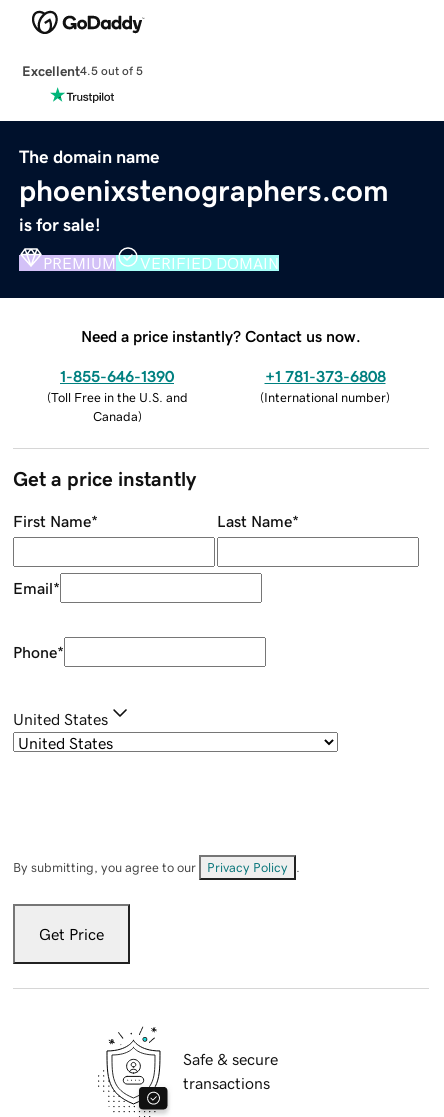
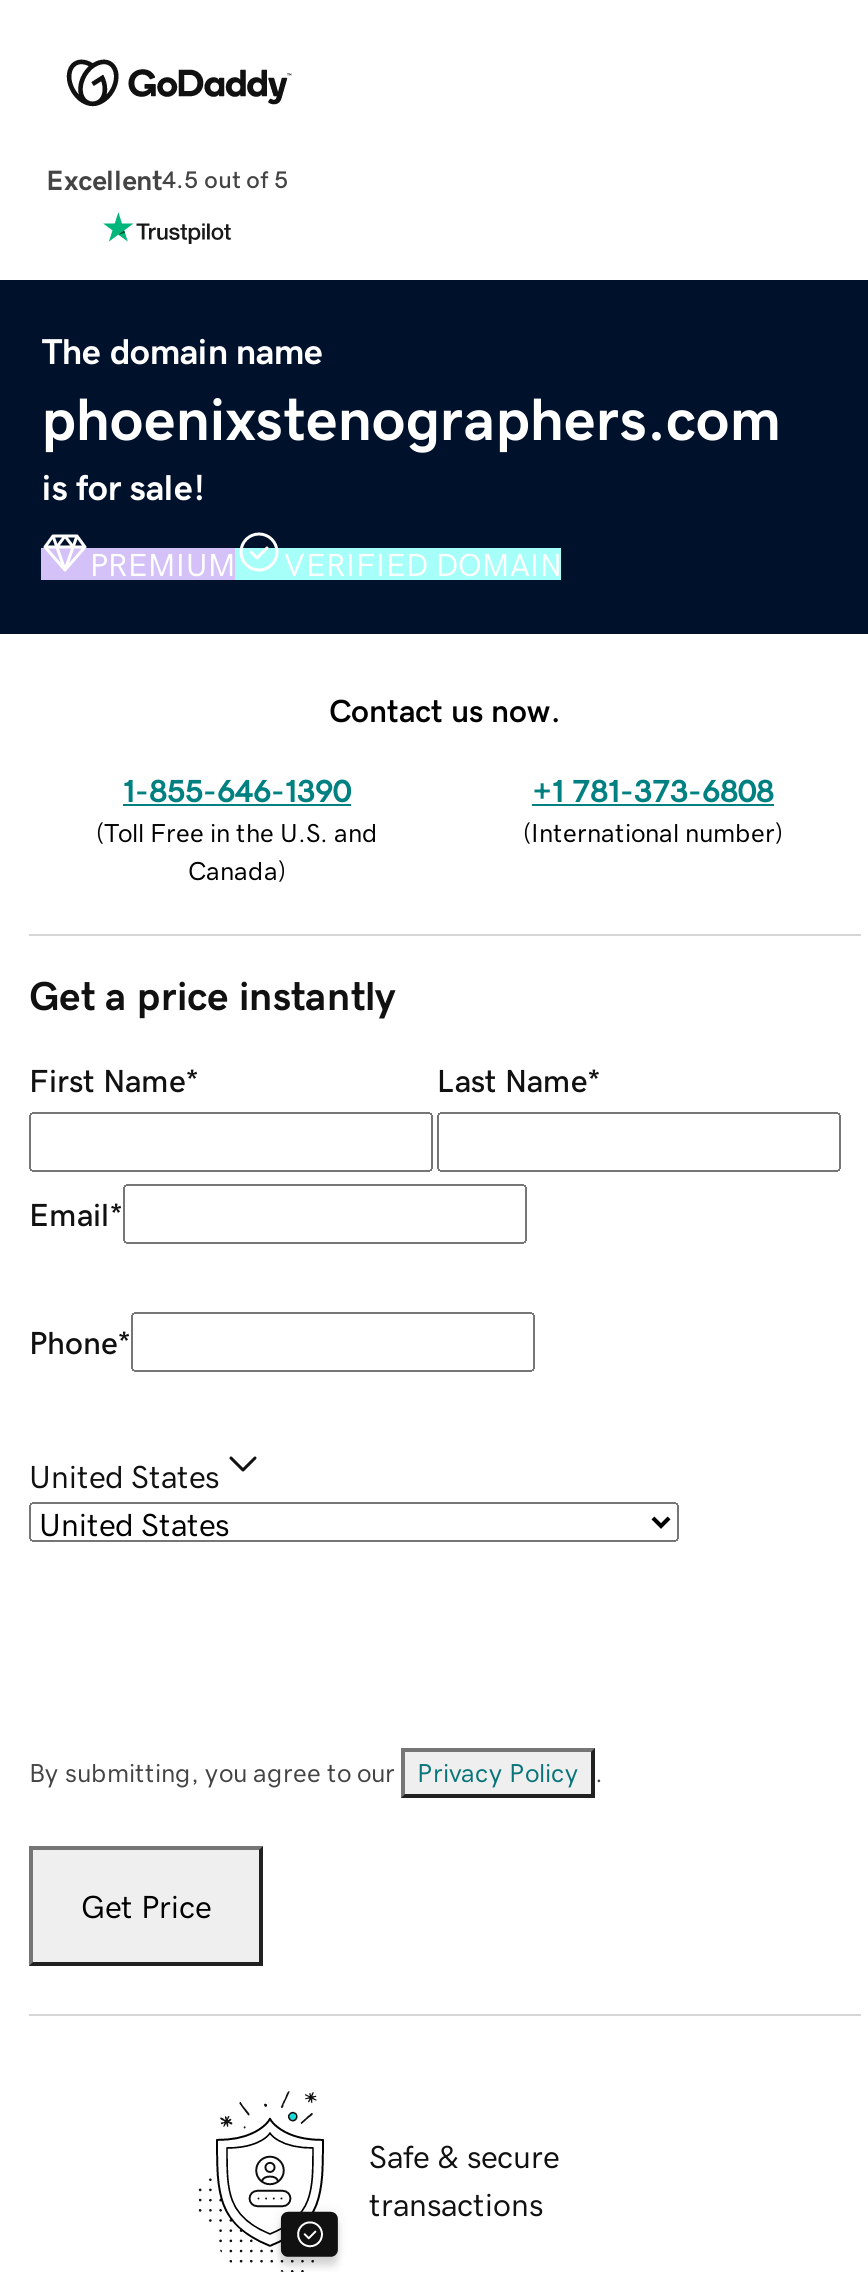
- Need a price instantly? Contact us now.
+ Contact us now.
